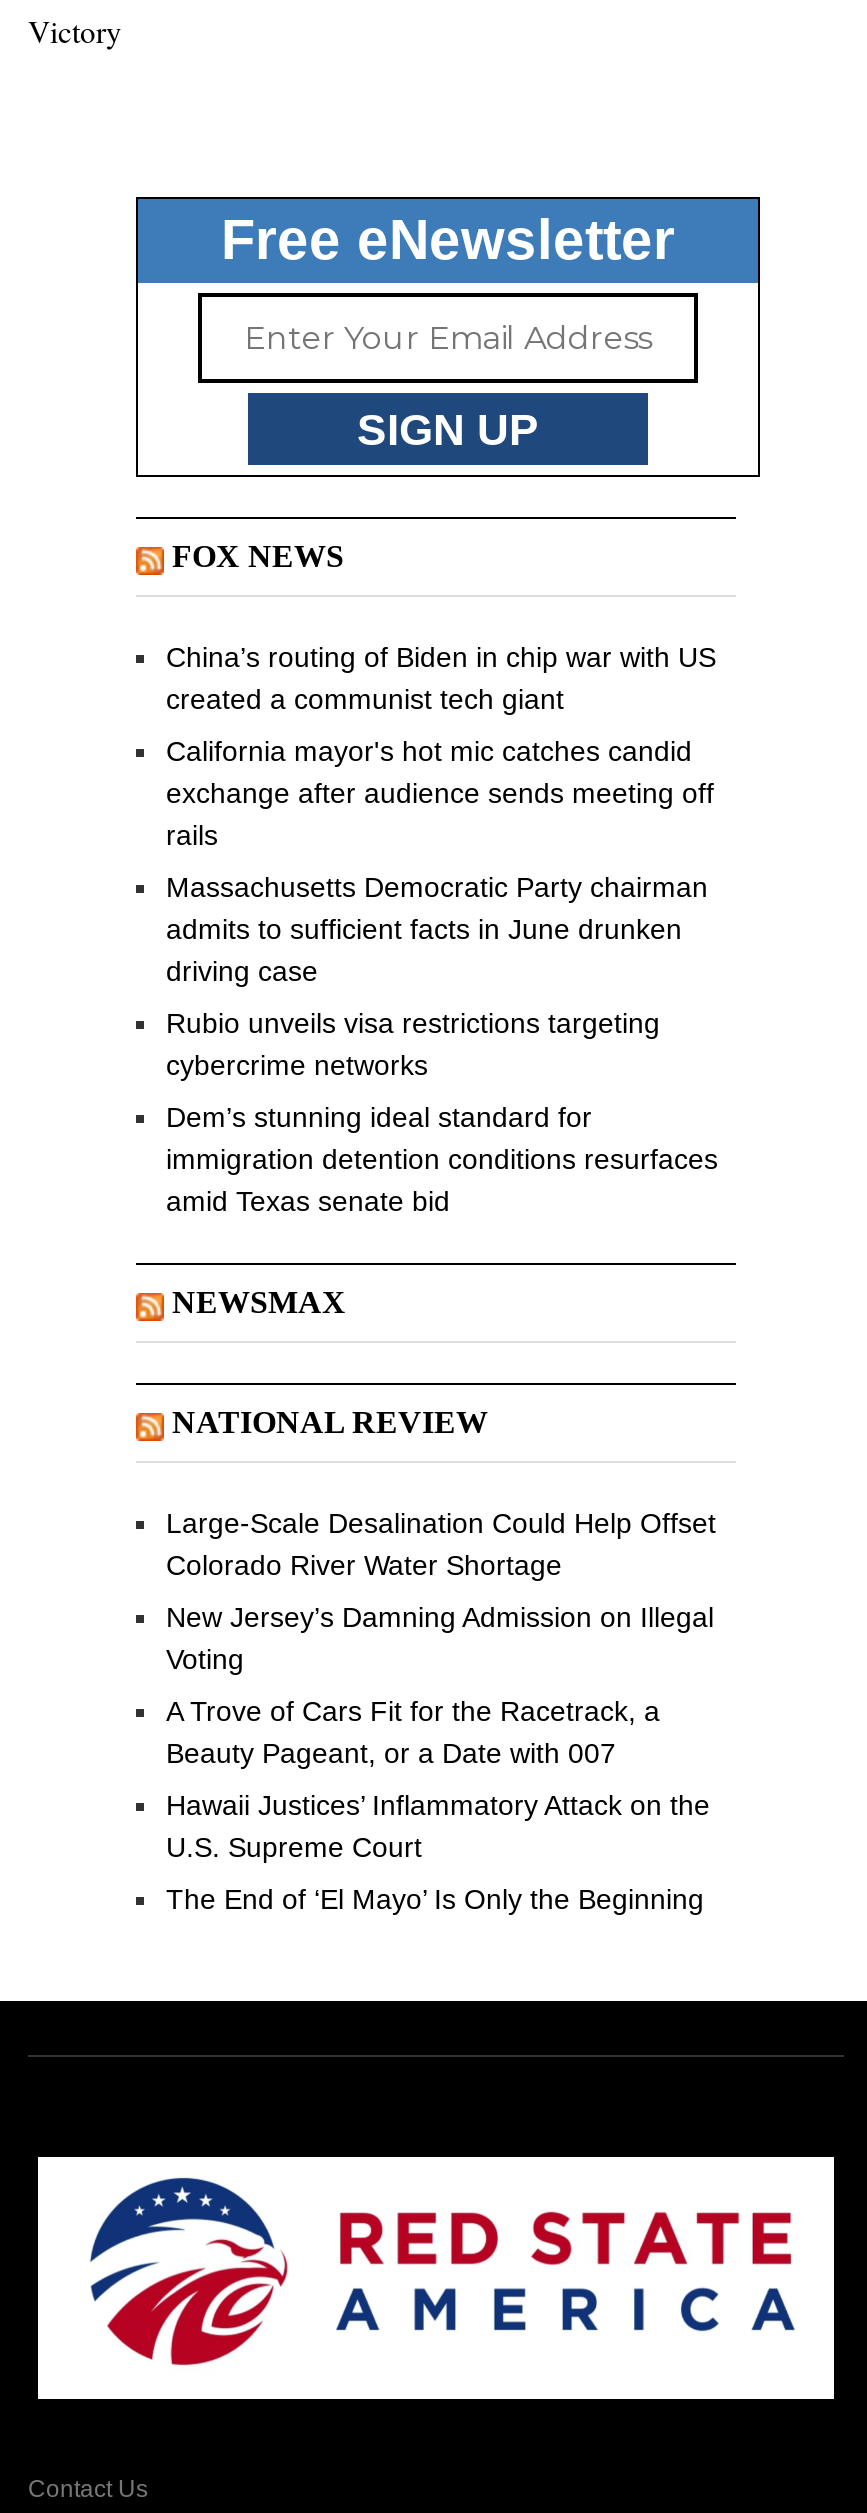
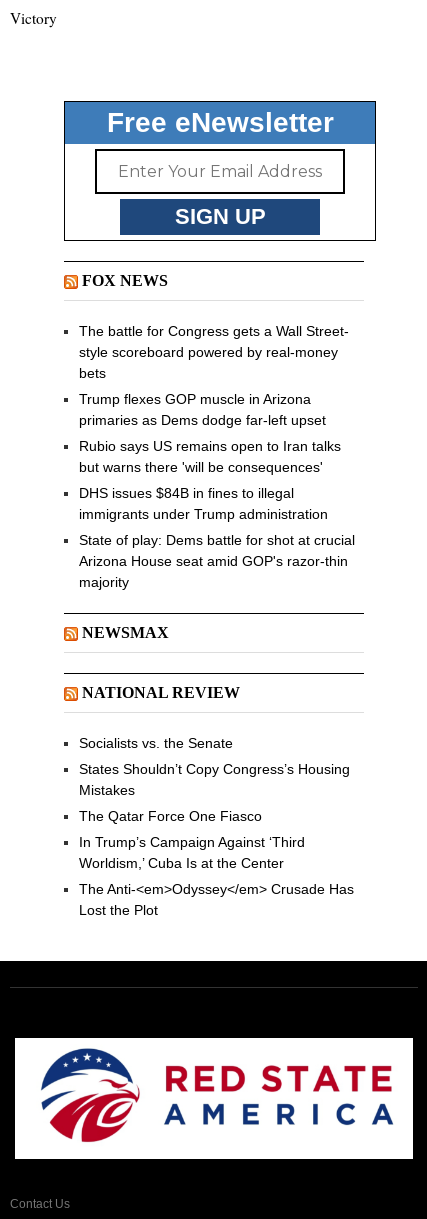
- China’s routing of Biden in chip war with US
- created a communist tech giant
+ The battle for Congress gets a Wall Street-
+ style scoreboard powered by real-money
+ bets

- California mayor's hot mic catches candid
- exchange after audience sends meeting off
- rails
+ Trump flexes GOP muscle in Arizona
+ primaries as Dems dodge far-left upset

- Massachusetts Democratic Party chairman
- admits to sufficient facts in June drunken
- driving case
+ Rubio says US remains open to Iran talks
+ but warns there 'will be consequences'

- Rubio unveils visa restrictions targeting
- cybercrime networks
+ DHS issues $84B in fines to illegal
+ immigrants under Trump administration

- Dem’s stunning ideal standard for
- immigration detention conditions resurfaces
- amid Texas senate bid
+ State of play: Dems battle for shot at crucial
+ Arizona House seat amid GOP's razor-thin
+ majority

- Large-Scale Desalination Could Help Offset
- Colorado River Water Shortage
+ Socialists vs. the Senate

- New Jersey’s Damning Admission on Illegal
- Voting
+ States Shouldn’t Copy Congress’s Housing
+ Mistakes

- A Trove of Cars Fit for the Racetrack, a
- Beauty Pageant, or a Date with 007
+ The Qatar Force One Fiasco

- Hawaii Justices’ Inflammatory Attack on the
- U.S. Supreme Court
+ In Trump’s Campaign Against ‘Third
+ Worldism,’ Cuba Is at the Center

- The End of ‘El Mayo’ Is Only the Beginning
+ The Anti-<em>Odyssey</em> Crusade Has
+ Lost the Plot
